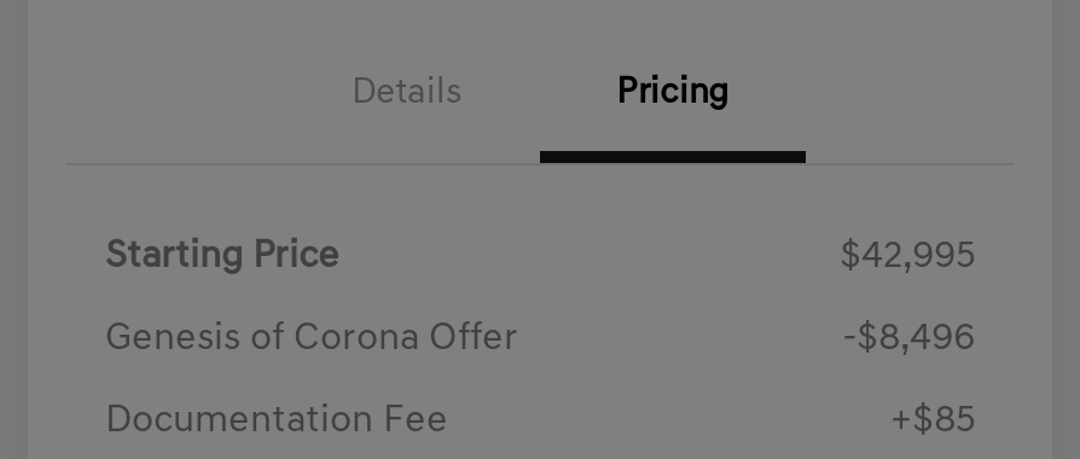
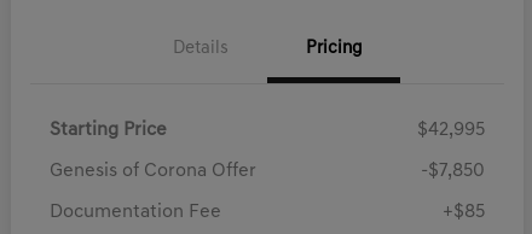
- -$8,496
+ -$7,850
